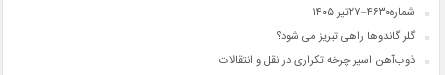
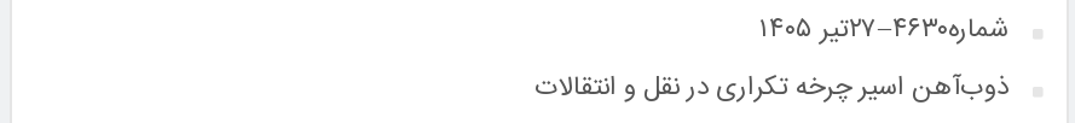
- گلر گاندوها راهی تبریز می شود؟
